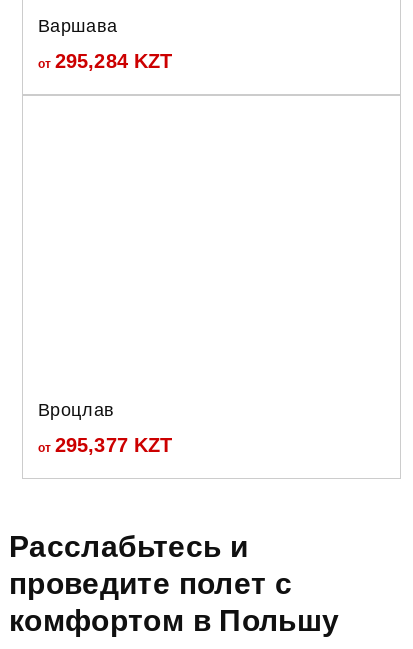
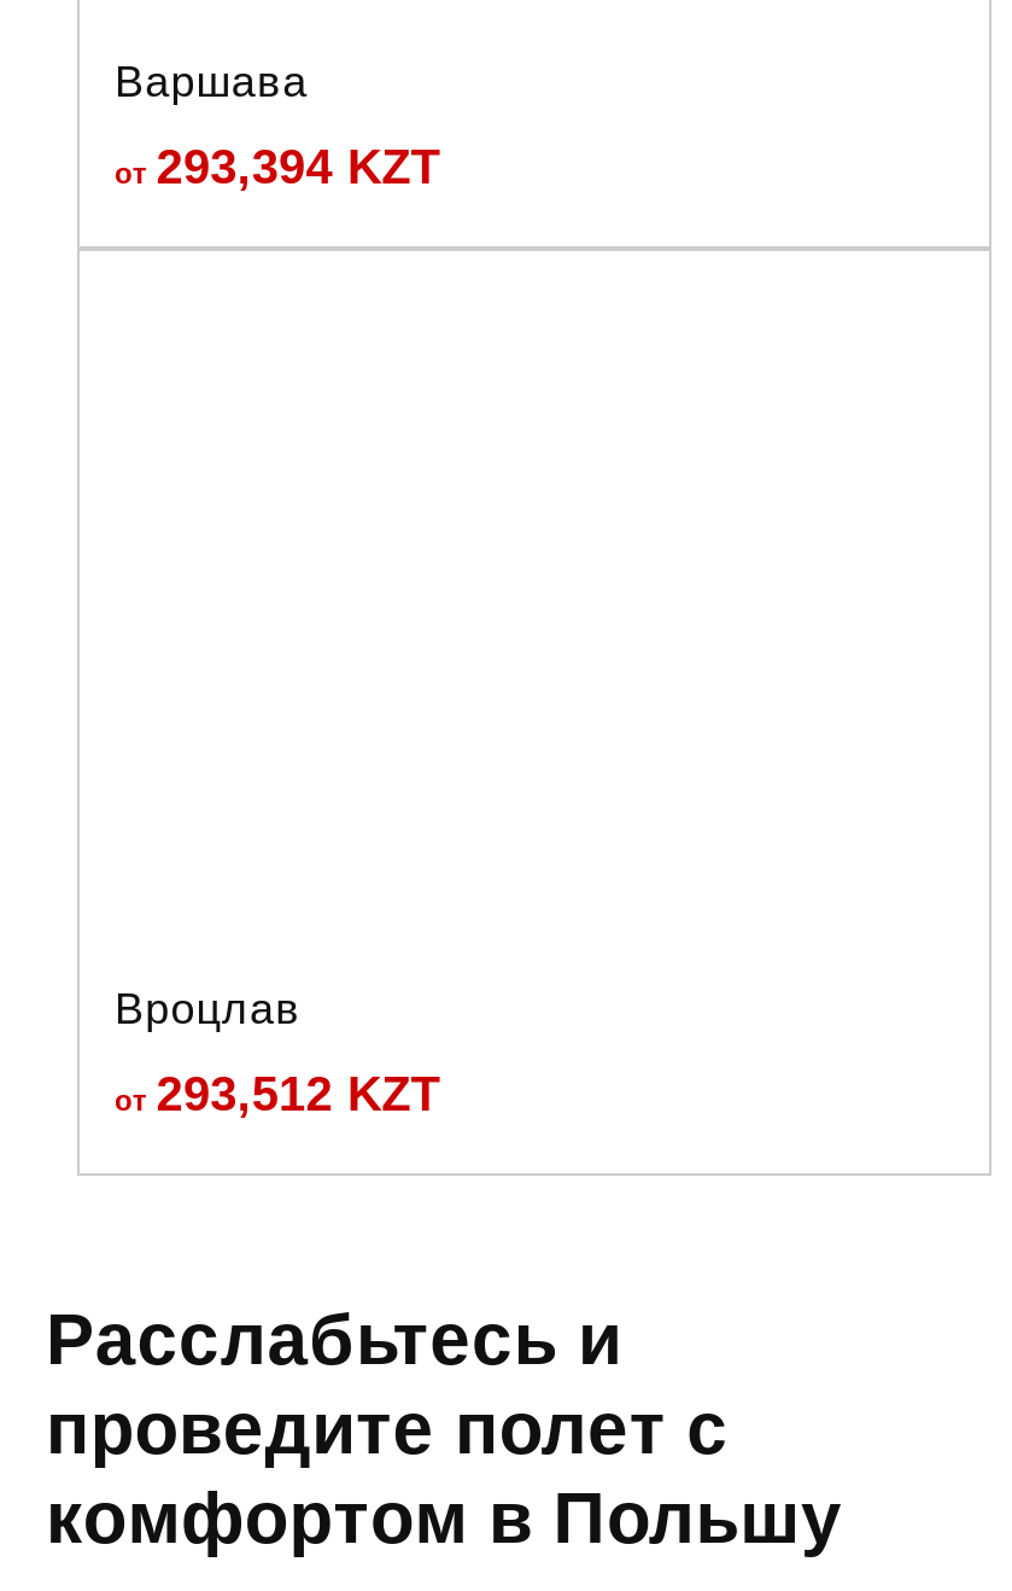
- от 295,284 KZT
+ от 293,394 KZT

- от 295,377 KZT
+ от 293,512 KZT
